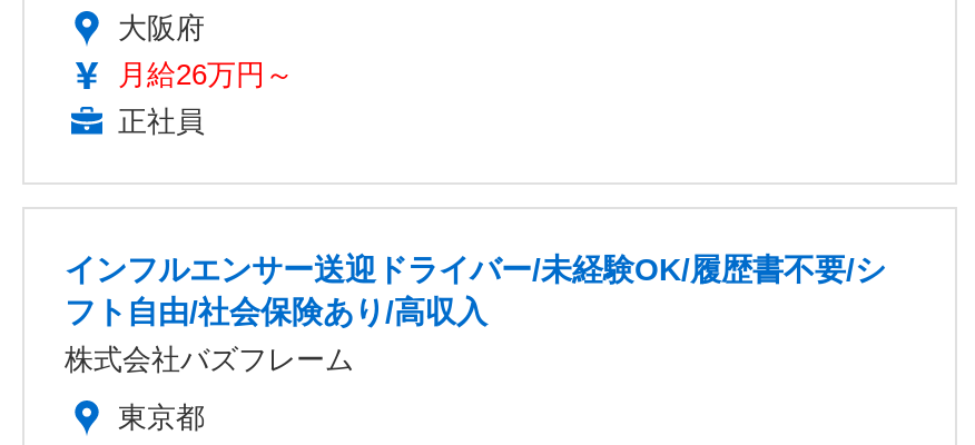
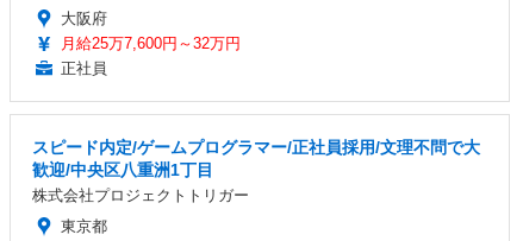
- 月給26万円～
+ 月給25万7,600円～32万円

- インフルエンサー送迎ドライバー/未経験OK/履歴書不要/シ
- フト自由/社会保険あり/高収入
- 株式会社バズフレーム
+ スピード内定/ゲームプログラマー/正社員採用/文理不問で大
+ 歓迎/中央区八重洲1丁目
+ 株式会社プロジェクトトリガー
